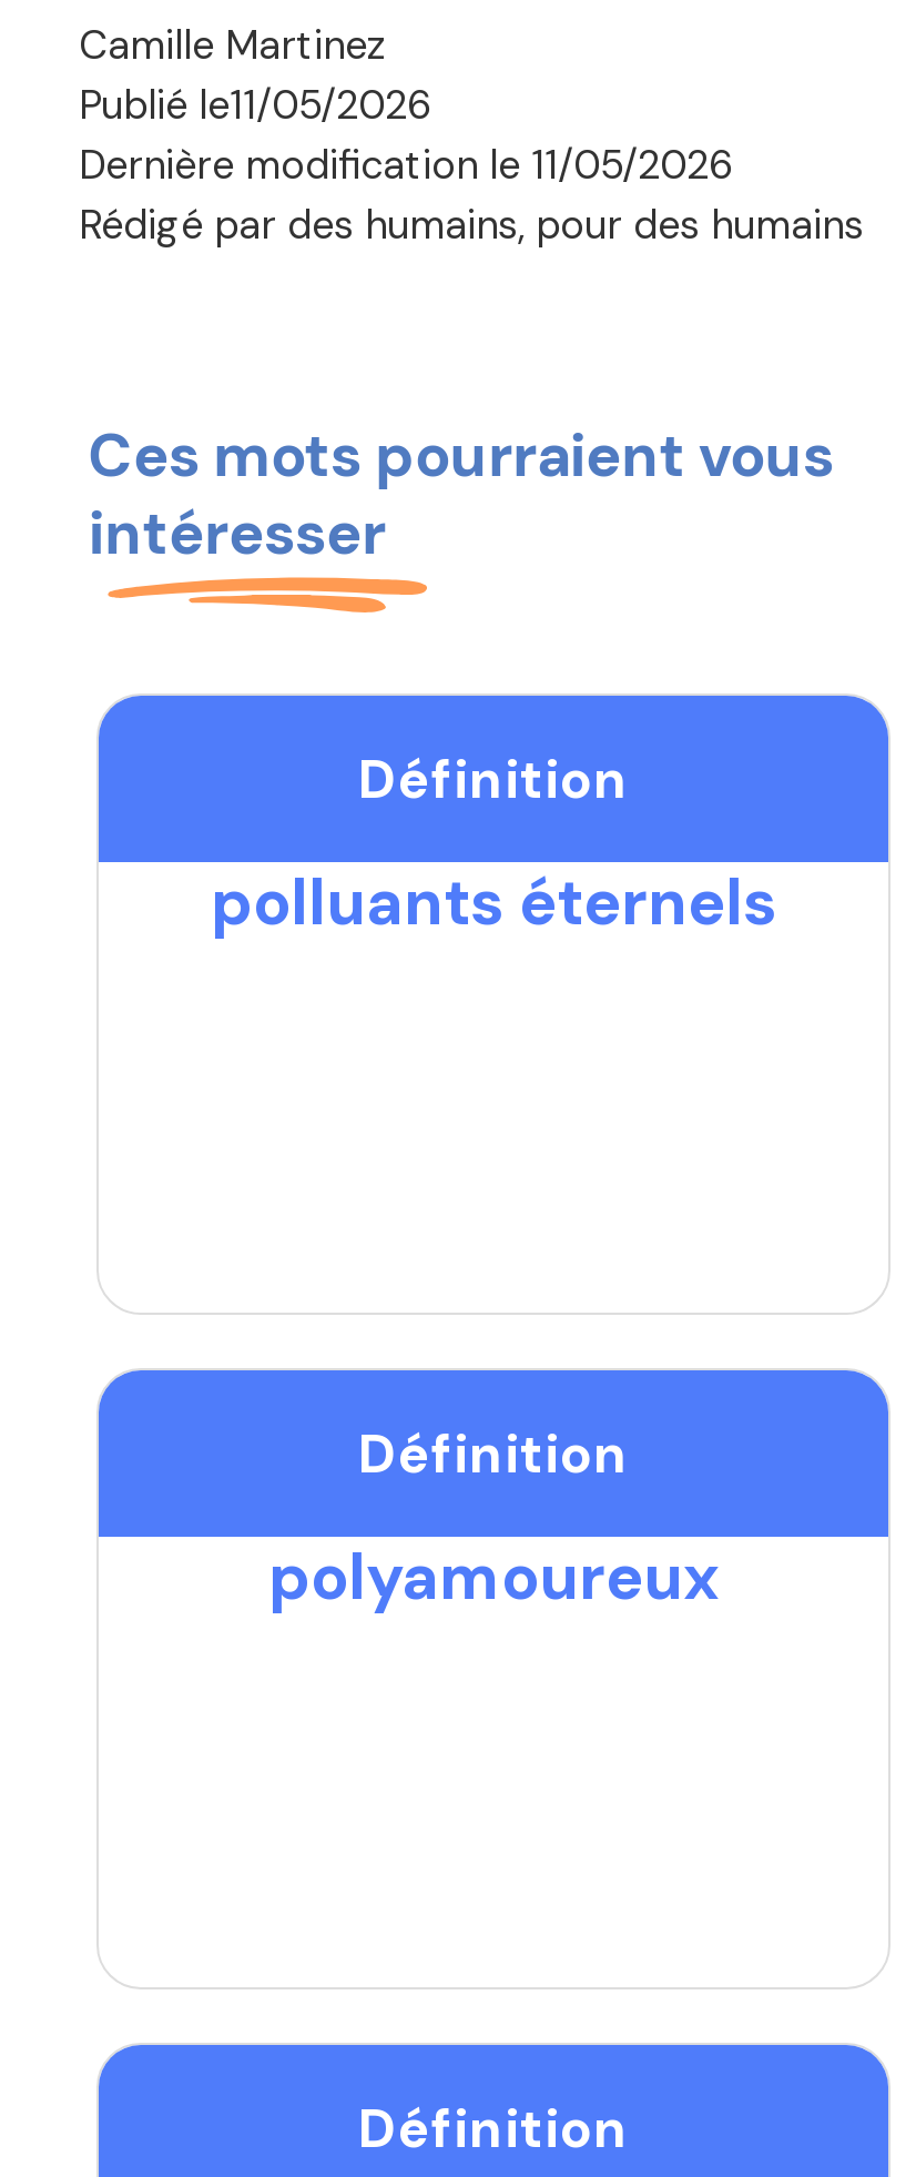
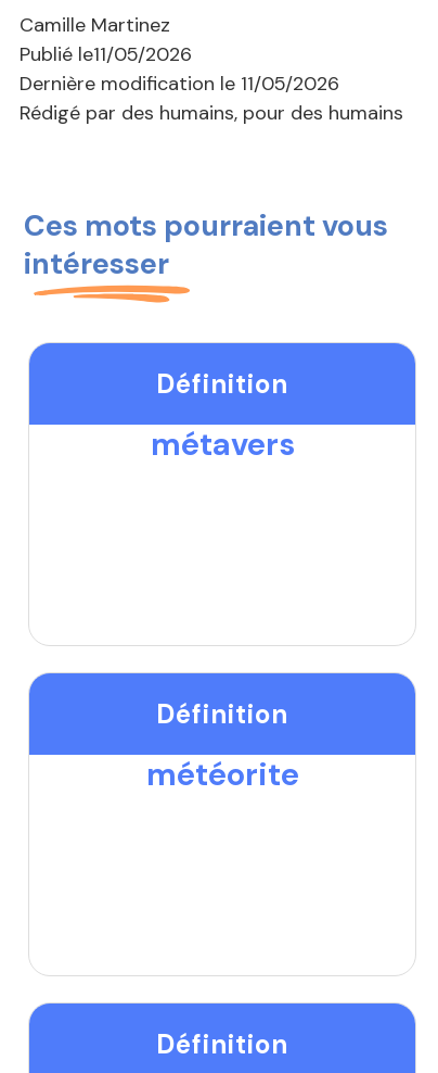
- polluants éternels
+ métavers

- polyamoureux
+ météorite
